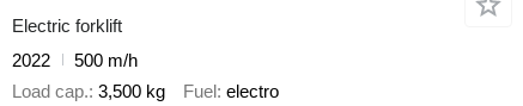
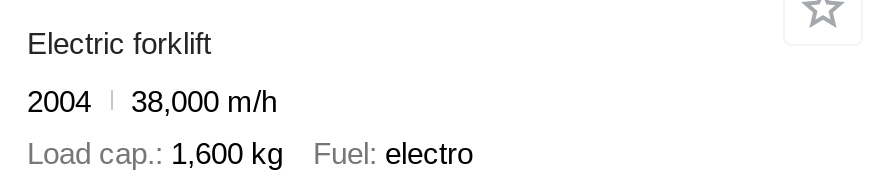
- 2022
+ 2004

- 500 m/h
+ 38,000 m/h

- Load cap. 3,500 kg Fuel electro
+ Load cap. 1,600 kg Fuel electro
